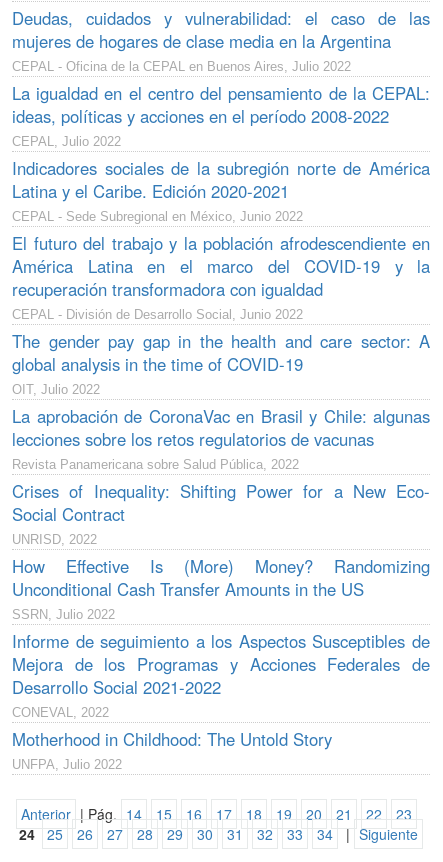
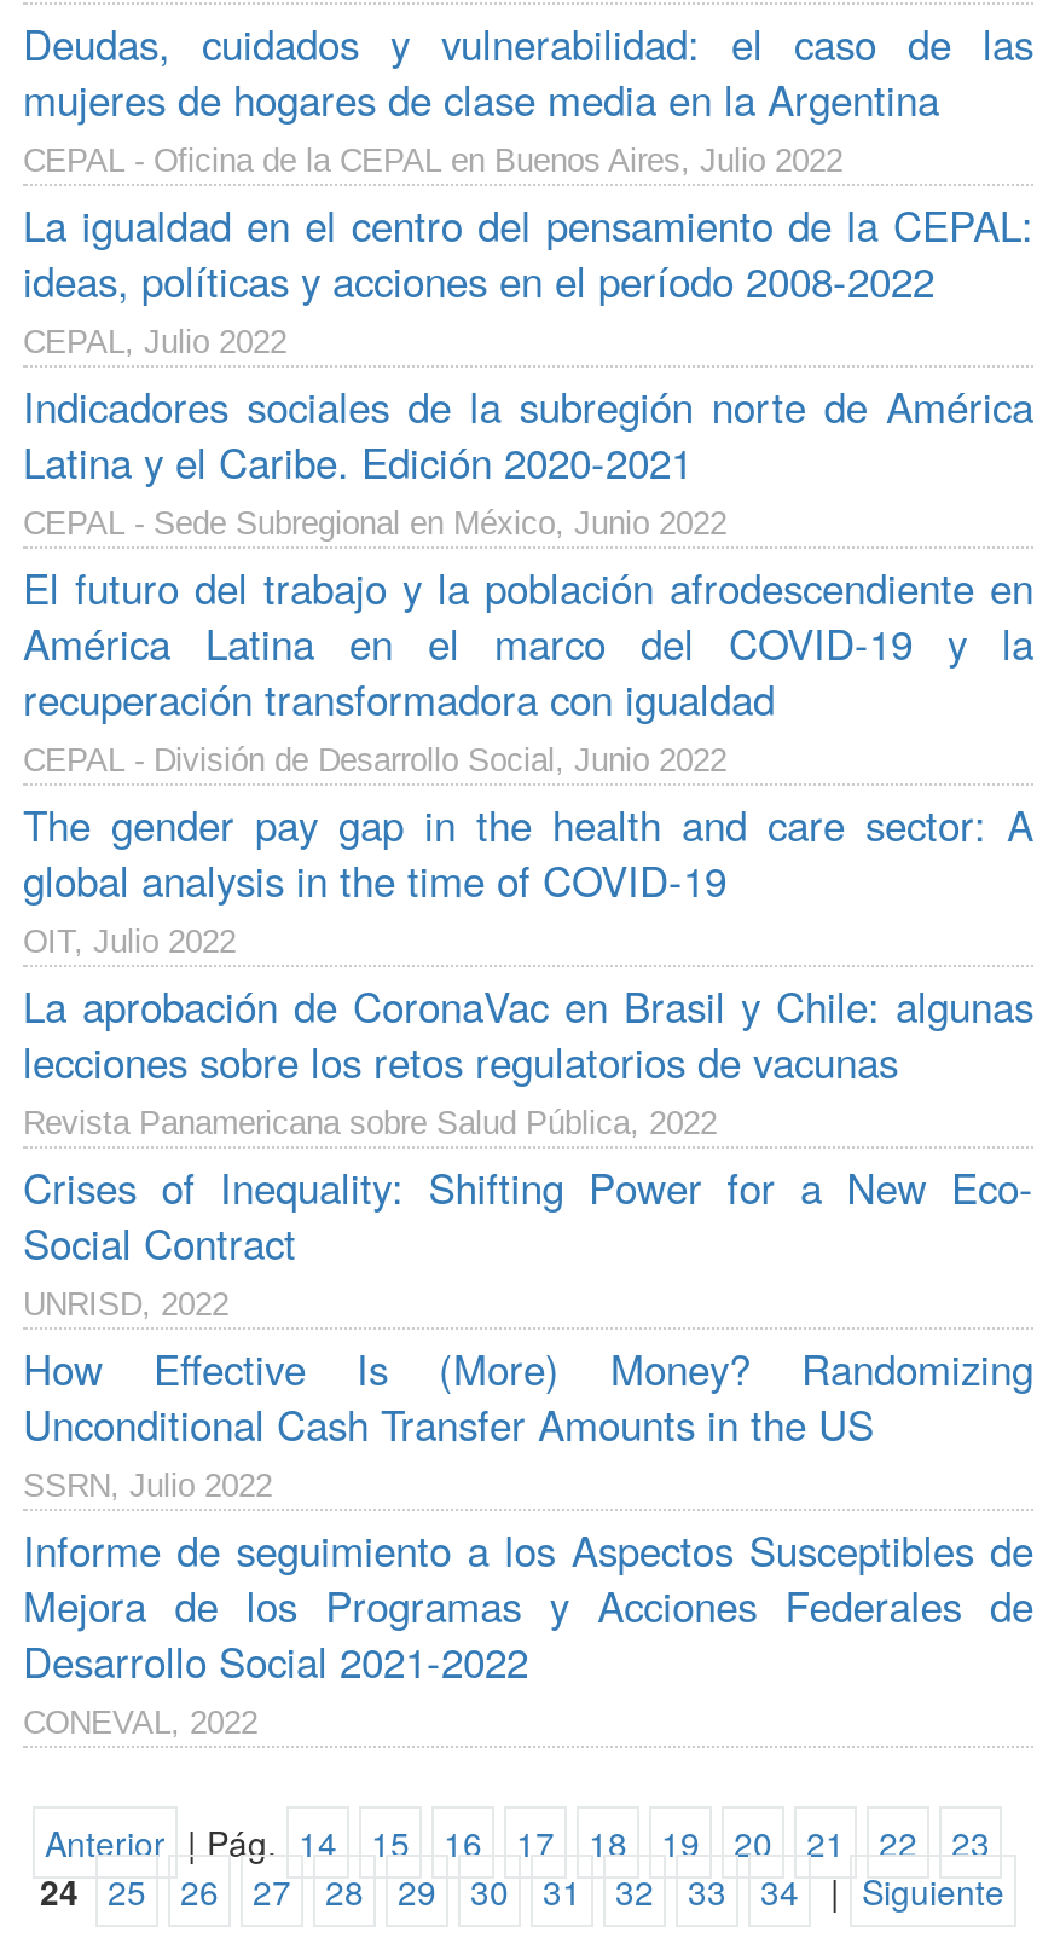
- Motherhood in Childhood: The Untold Story
- UNFPA, Julio 2022
